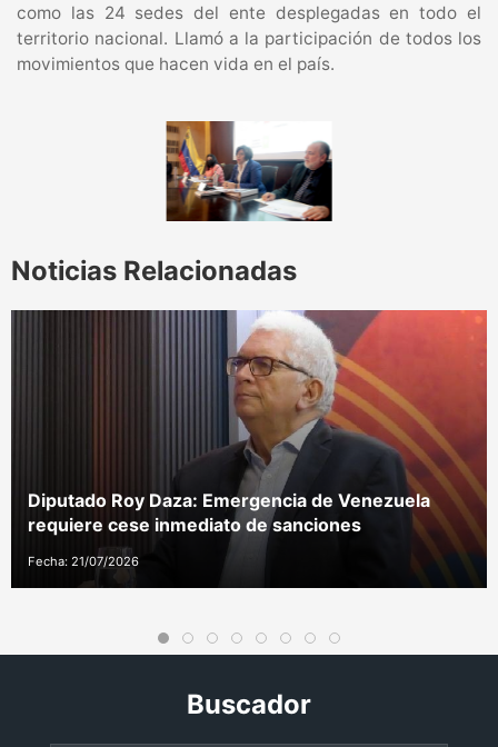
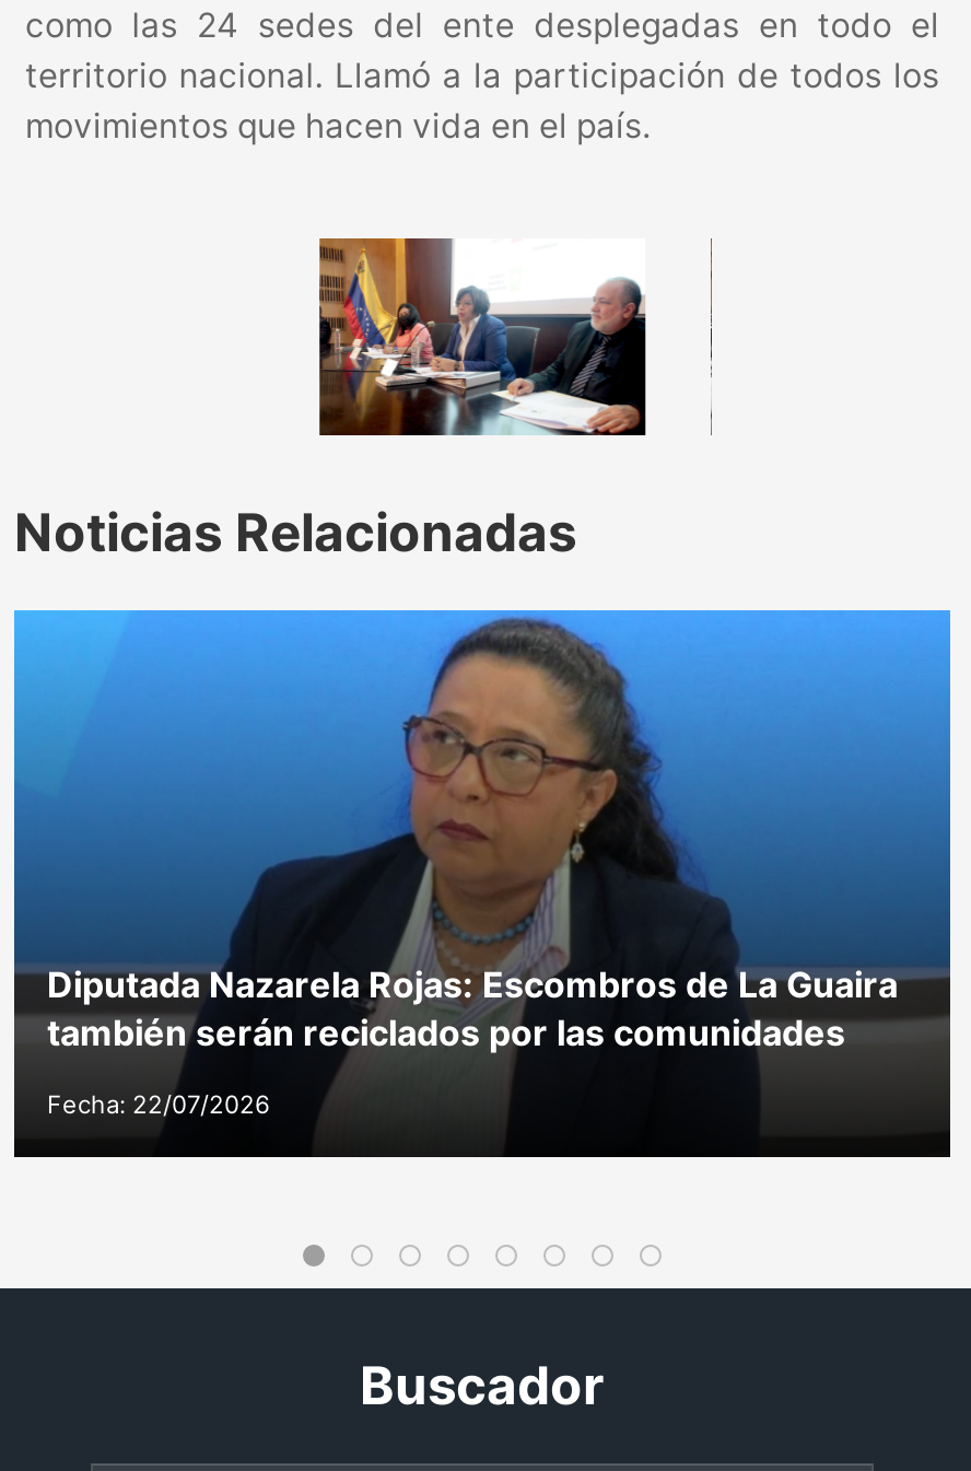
- [image]
- Diputado Roy Daza: Emergencia de Venezuela
- requiere cese inmediato de sanciones
+ [image]
+ Diputada Nazarela Rojas: Escombros de La Guaira
+ también serán reciclados por las comunidades

- Fecha: 21/07/2026
+ Fecha: 22/07/2026
